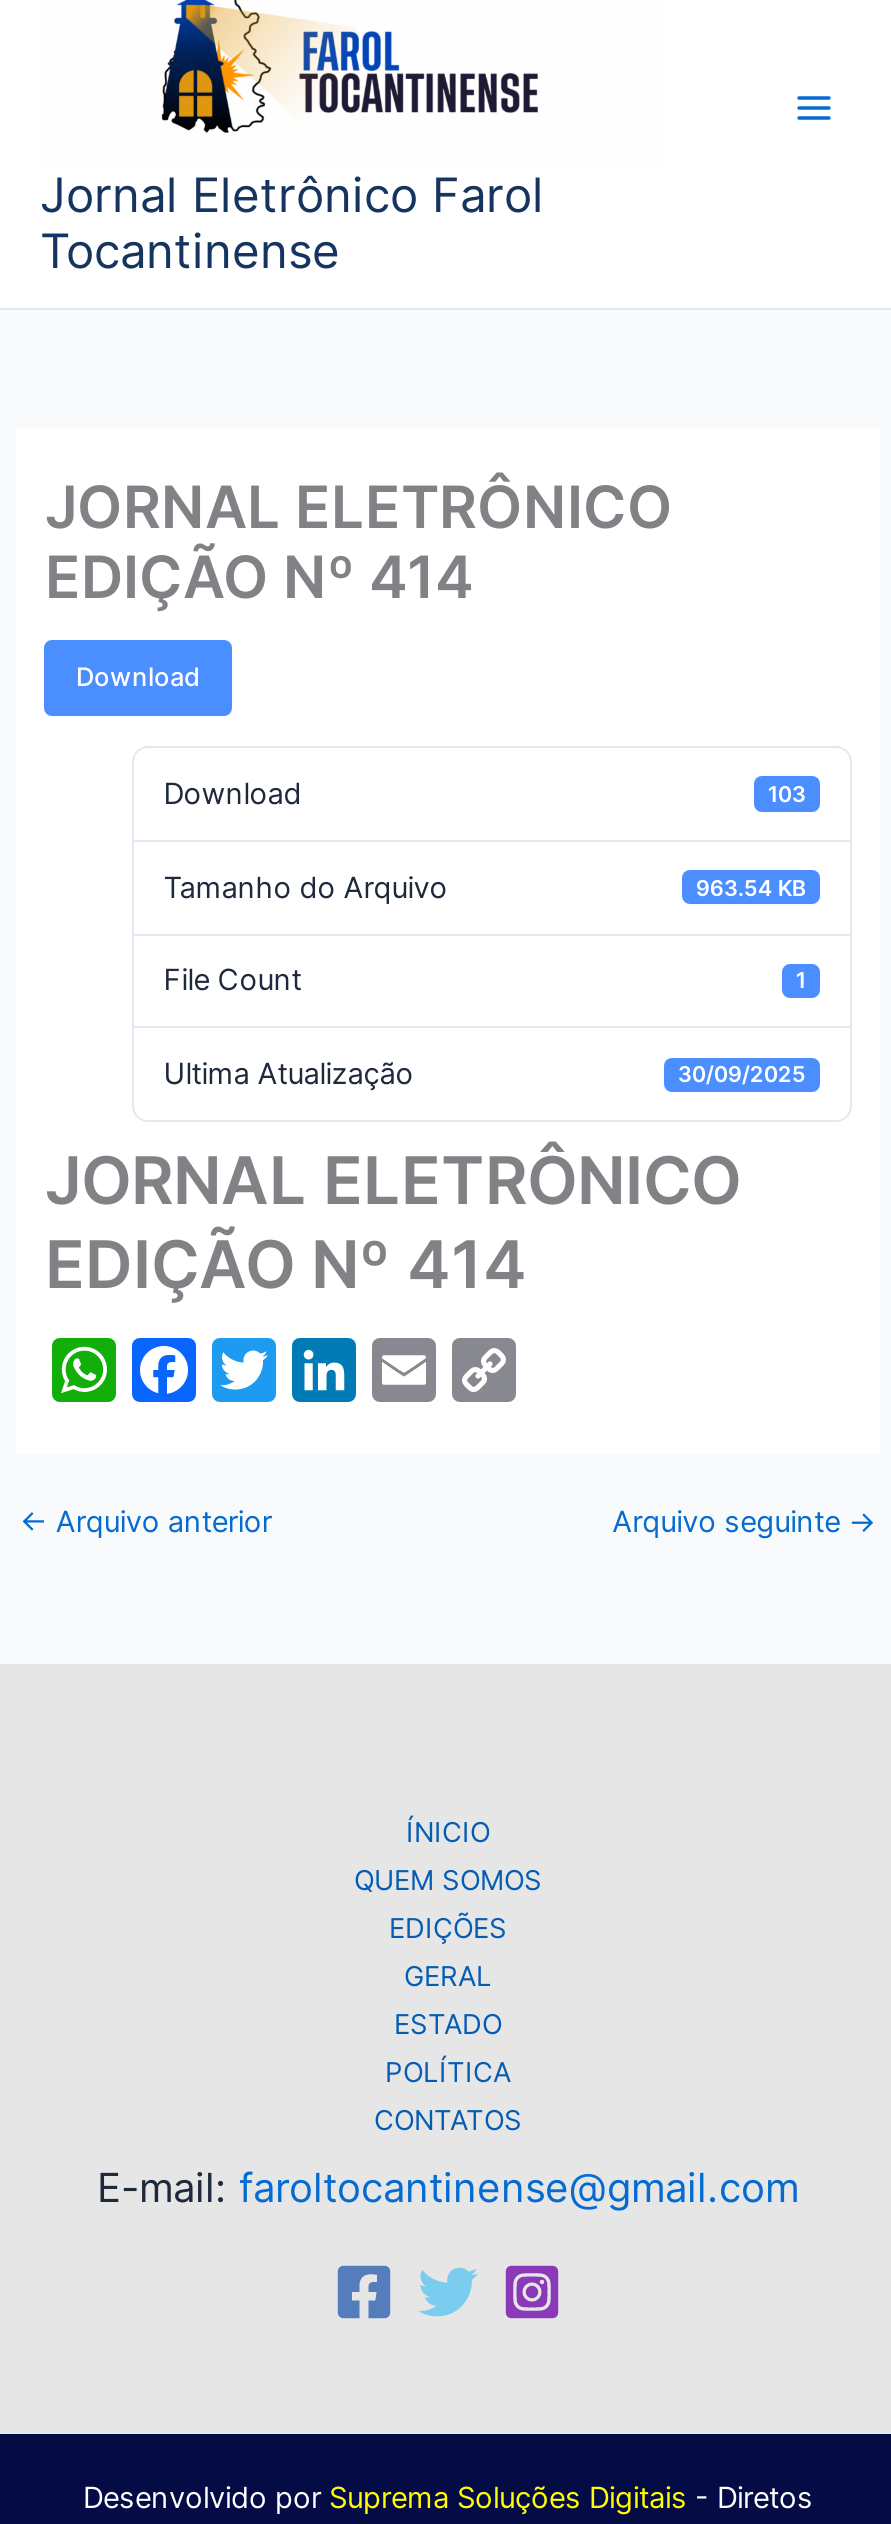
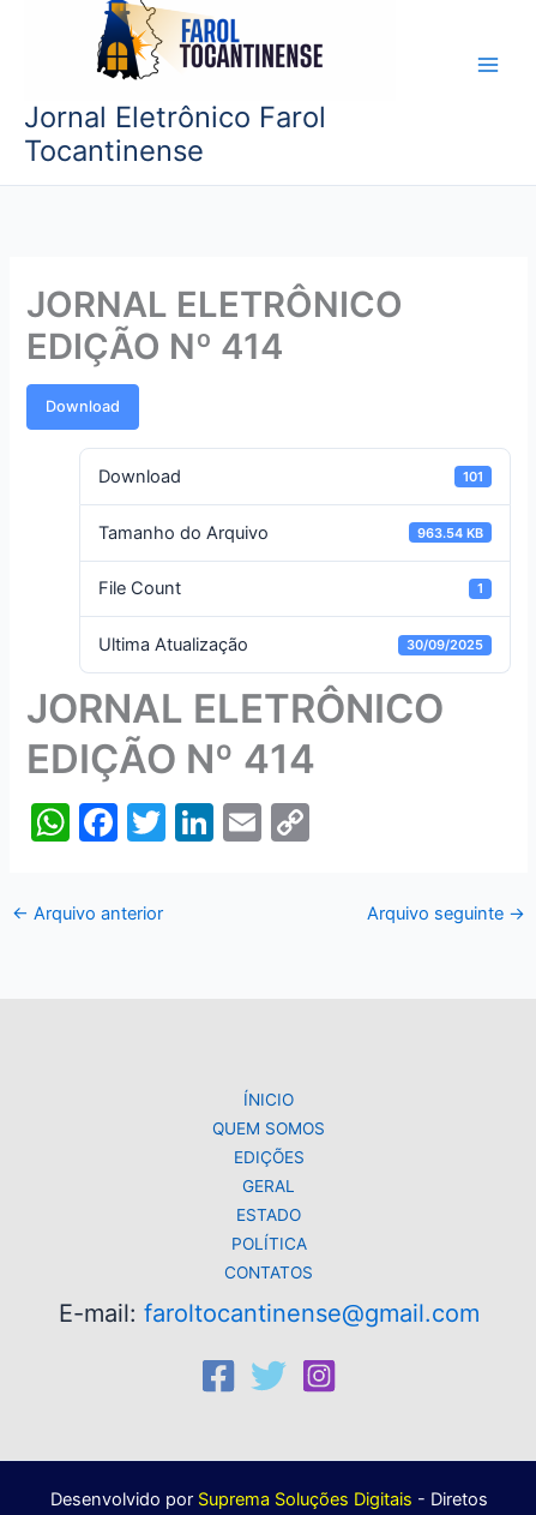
- 103
+ 101
